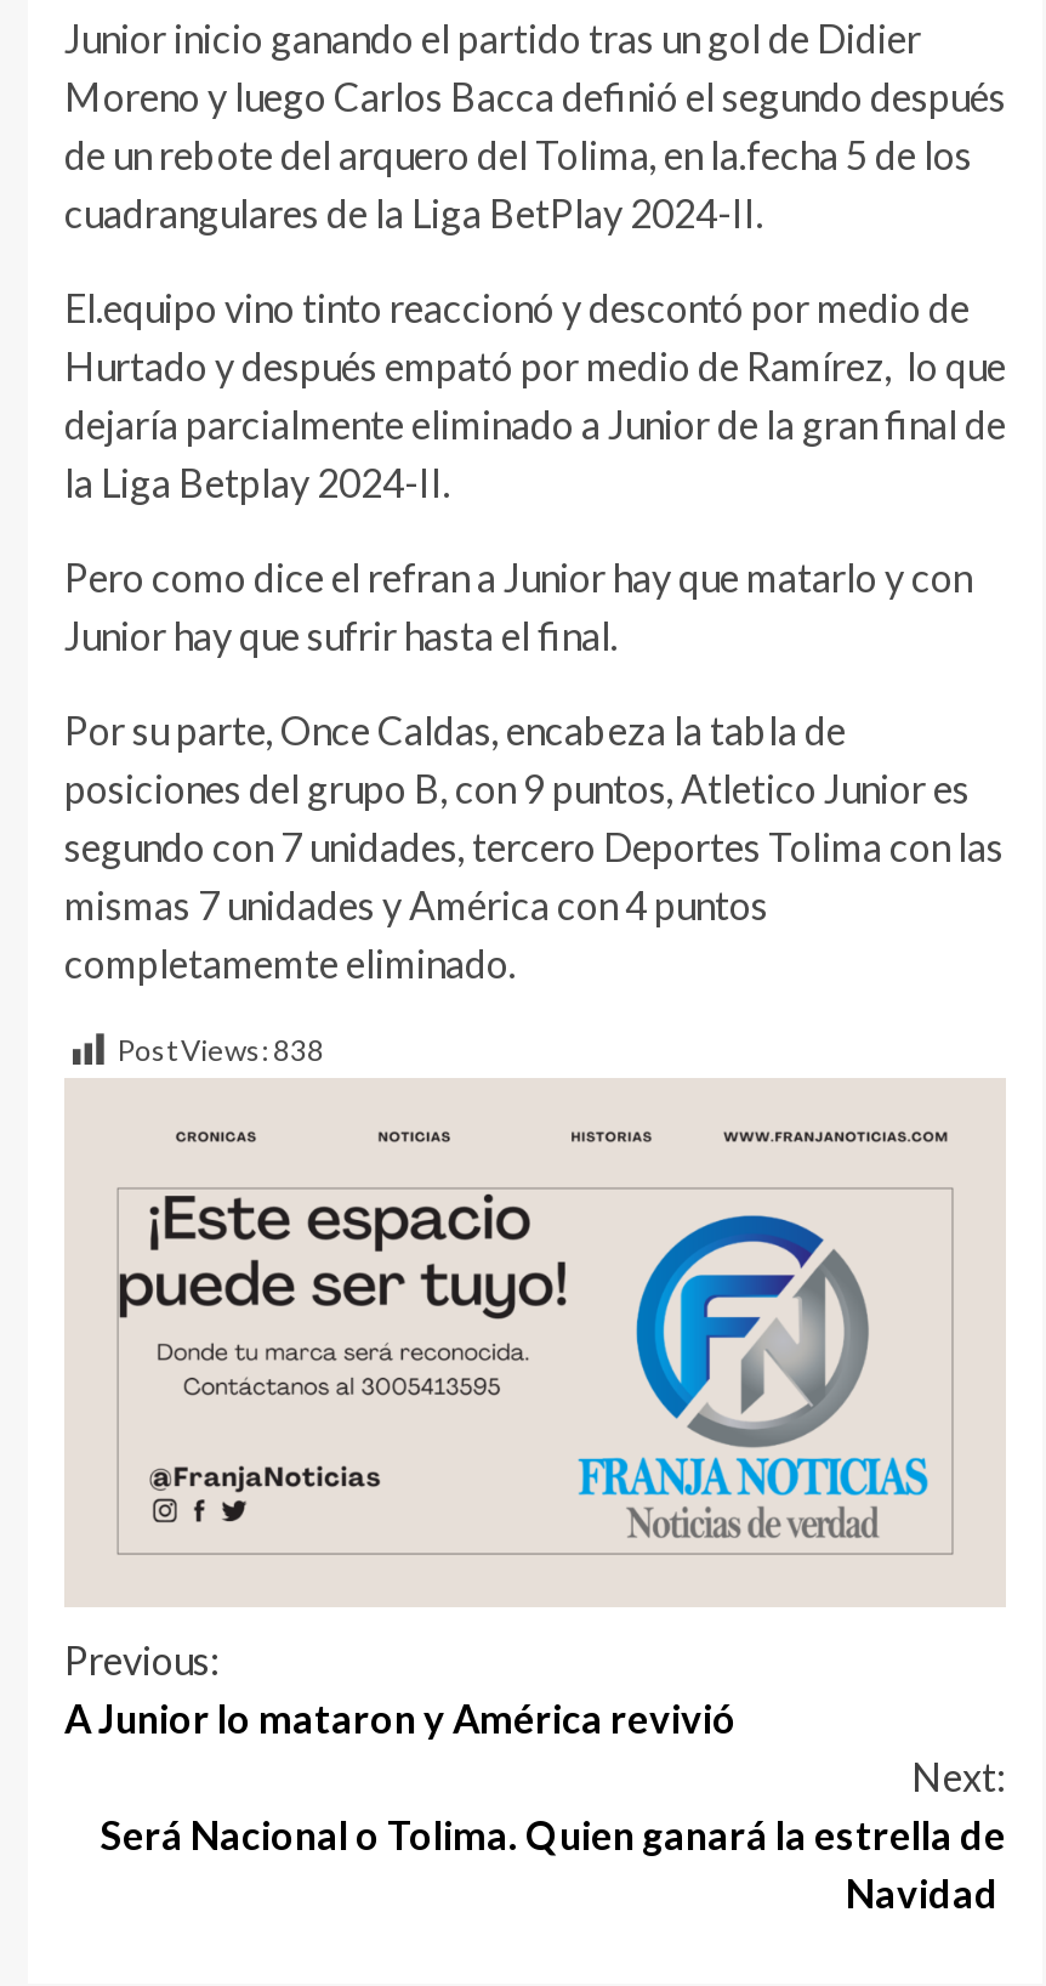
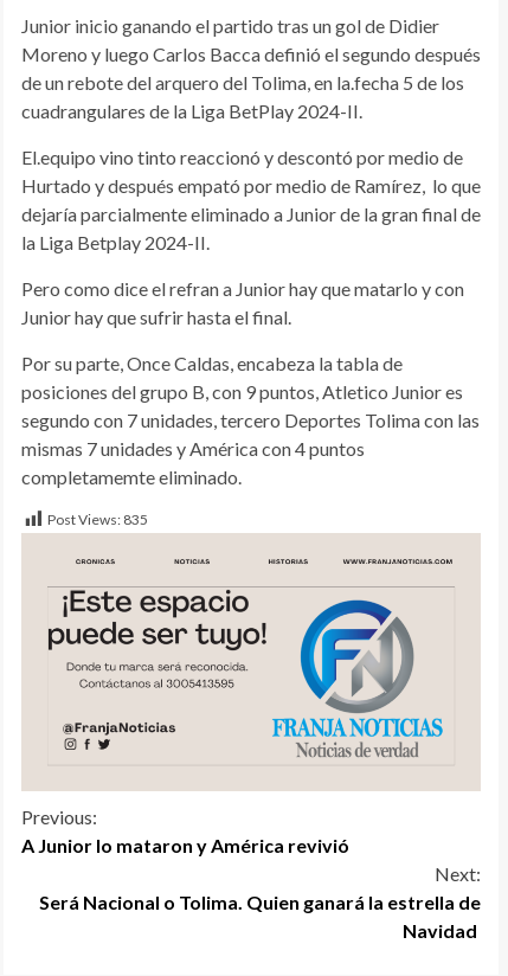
- Post Views: 838
+ Post Views: 835
